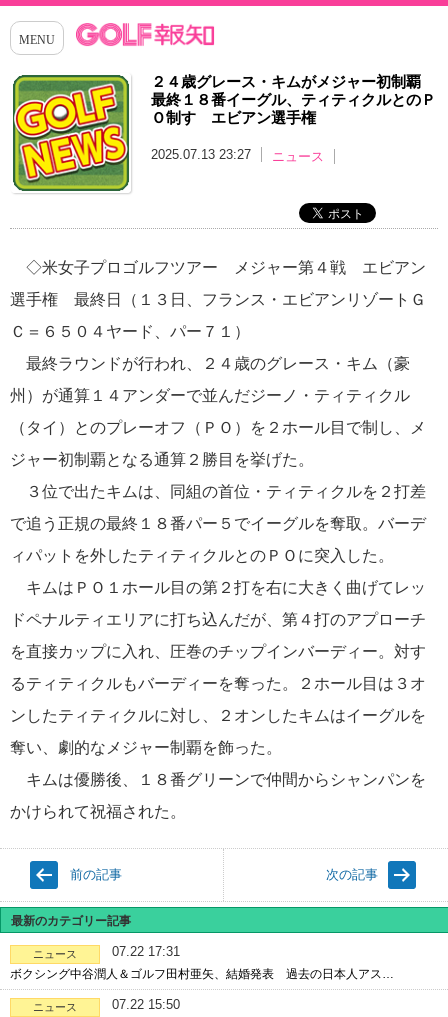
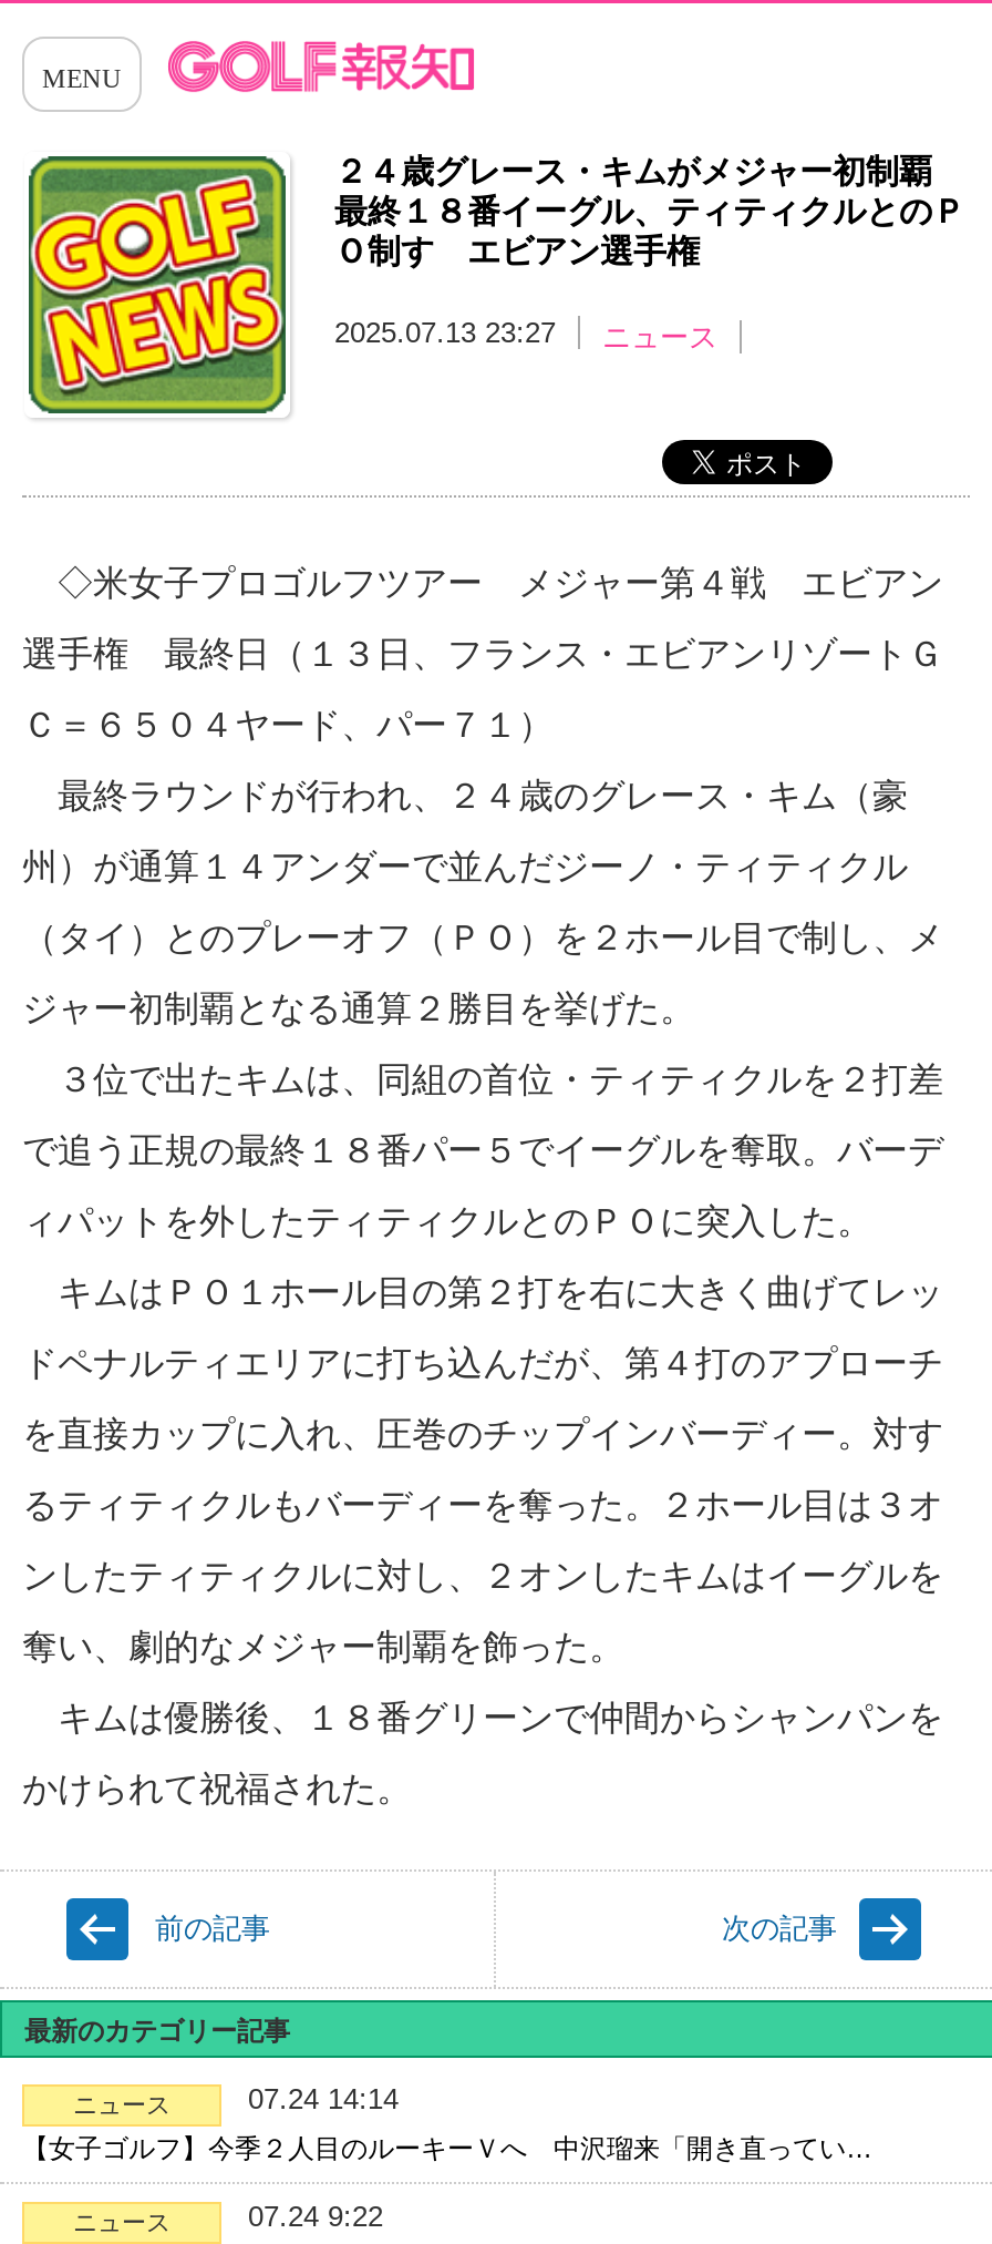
- 07.22 17:31
+ 07.24 14:14

- ボクシング中谷潤人＆ゴルフ田村亜矢、結婚発表 過去の日本人アス…
+ 【女子ゴルフ】今季２人目のルーキーＶへ 中沢瑠来「開き直ってい…

- 07.22 15:50
+ 07.24 9:22
